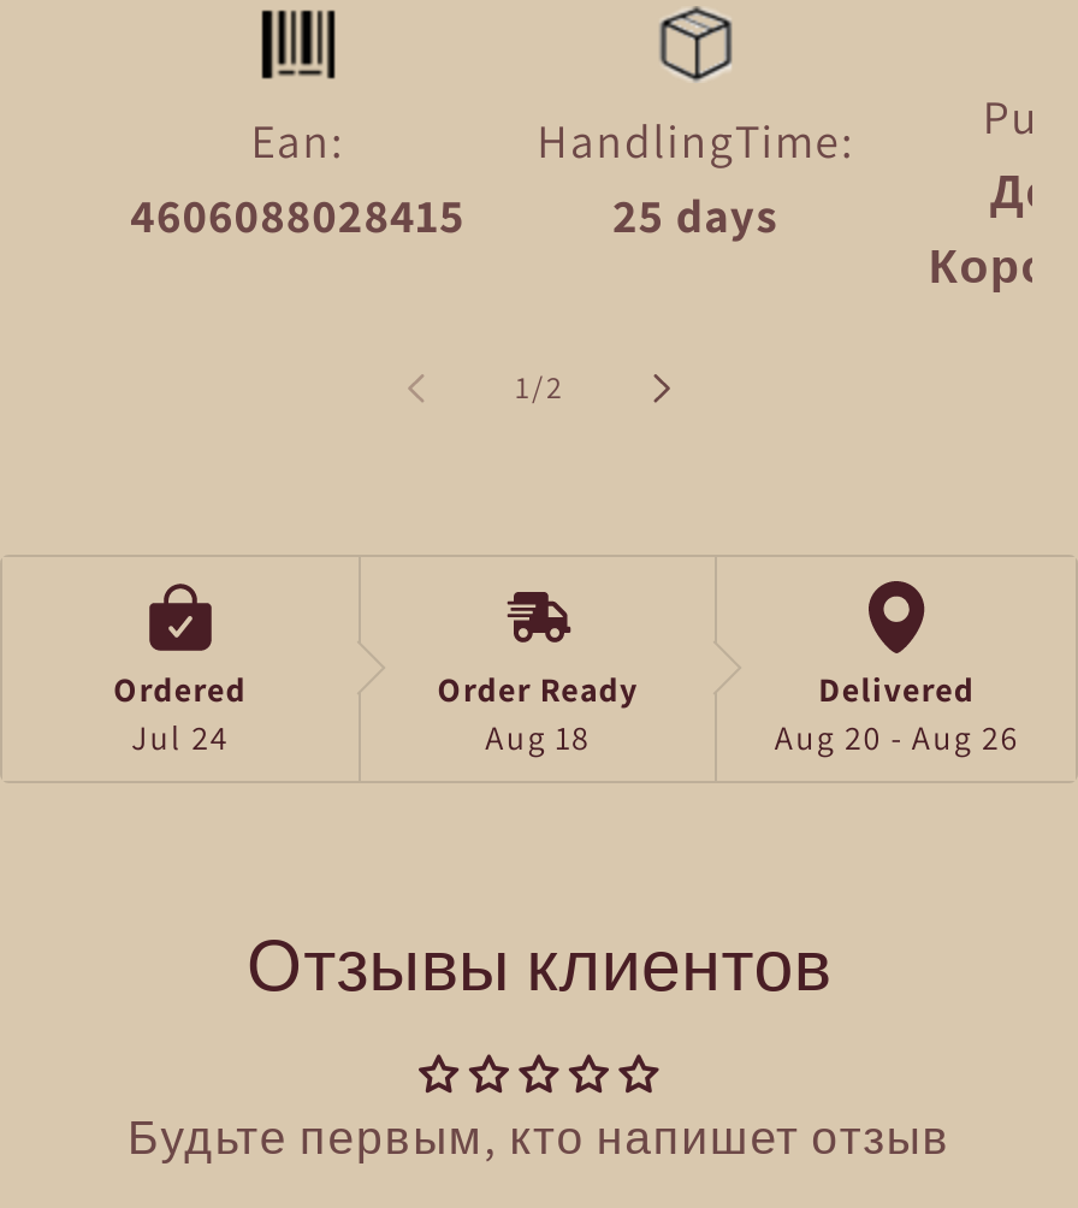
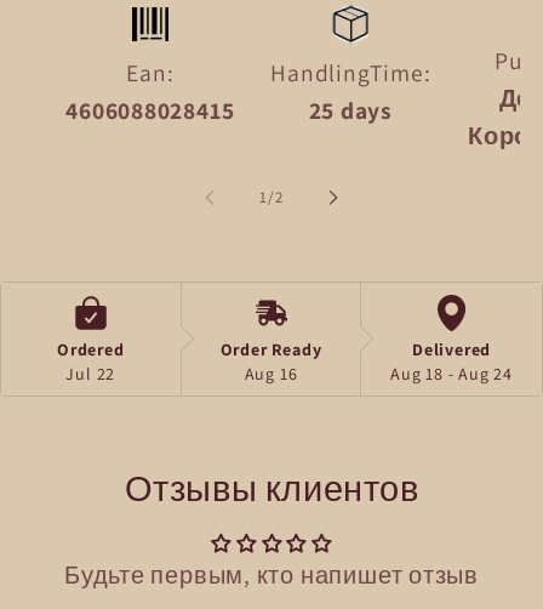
- Jul 24
+ Jul 22

- Aug 18
+ Aug 16

- Aug 20 - Aug 26
+ Aug 18 - Aug 24
